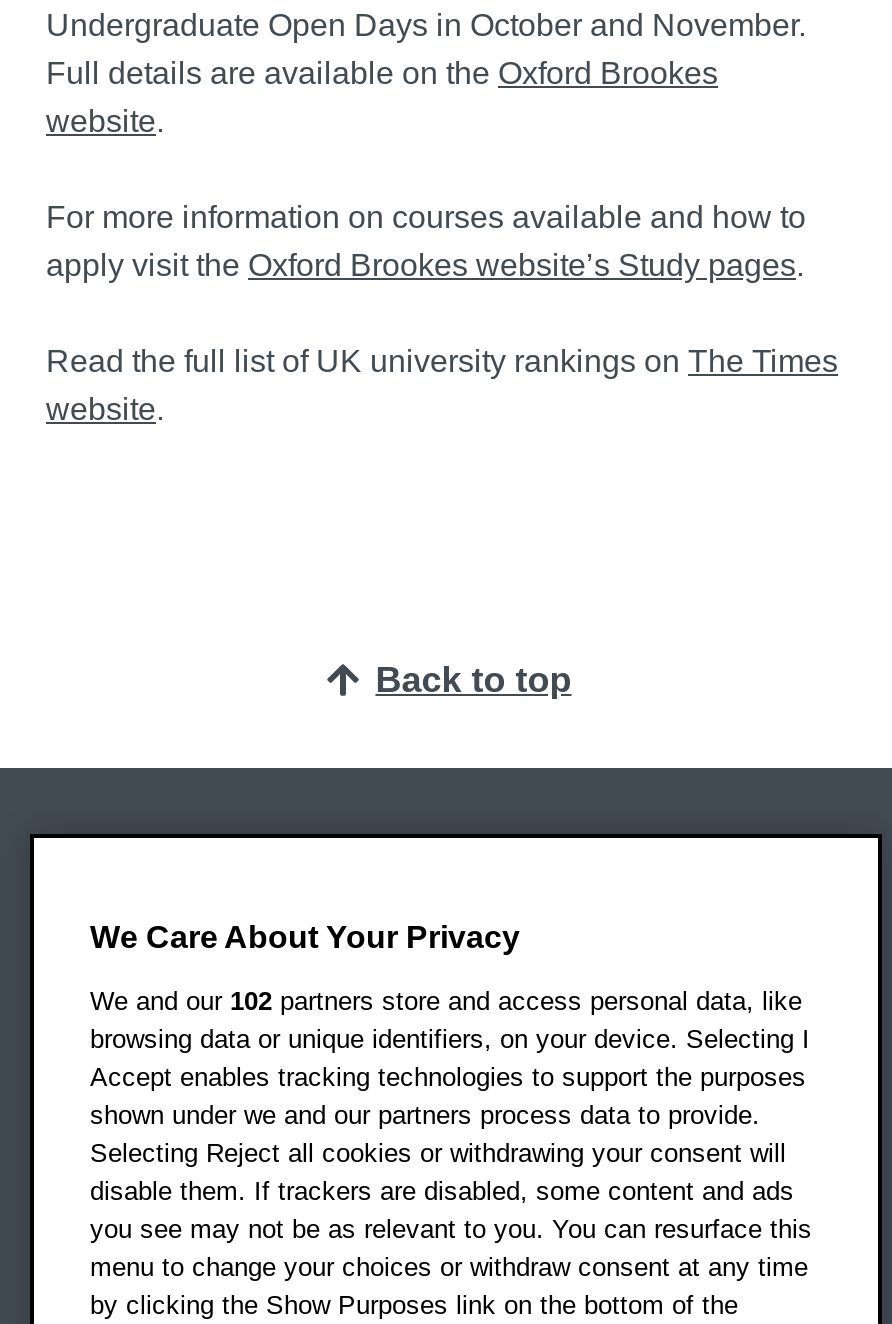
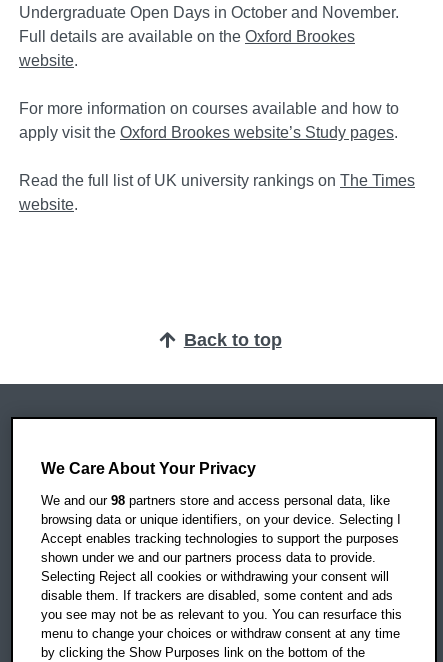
- We and our 102 partners store and access personal data, like
+ We and our 98 partners store and access personal data, like
